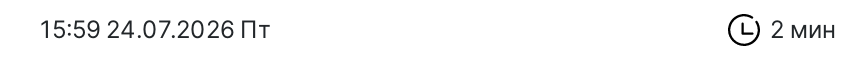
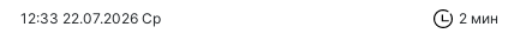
- 15:59 24.07.2026 Пт
+ 12:33 22.07.2026 Ср
